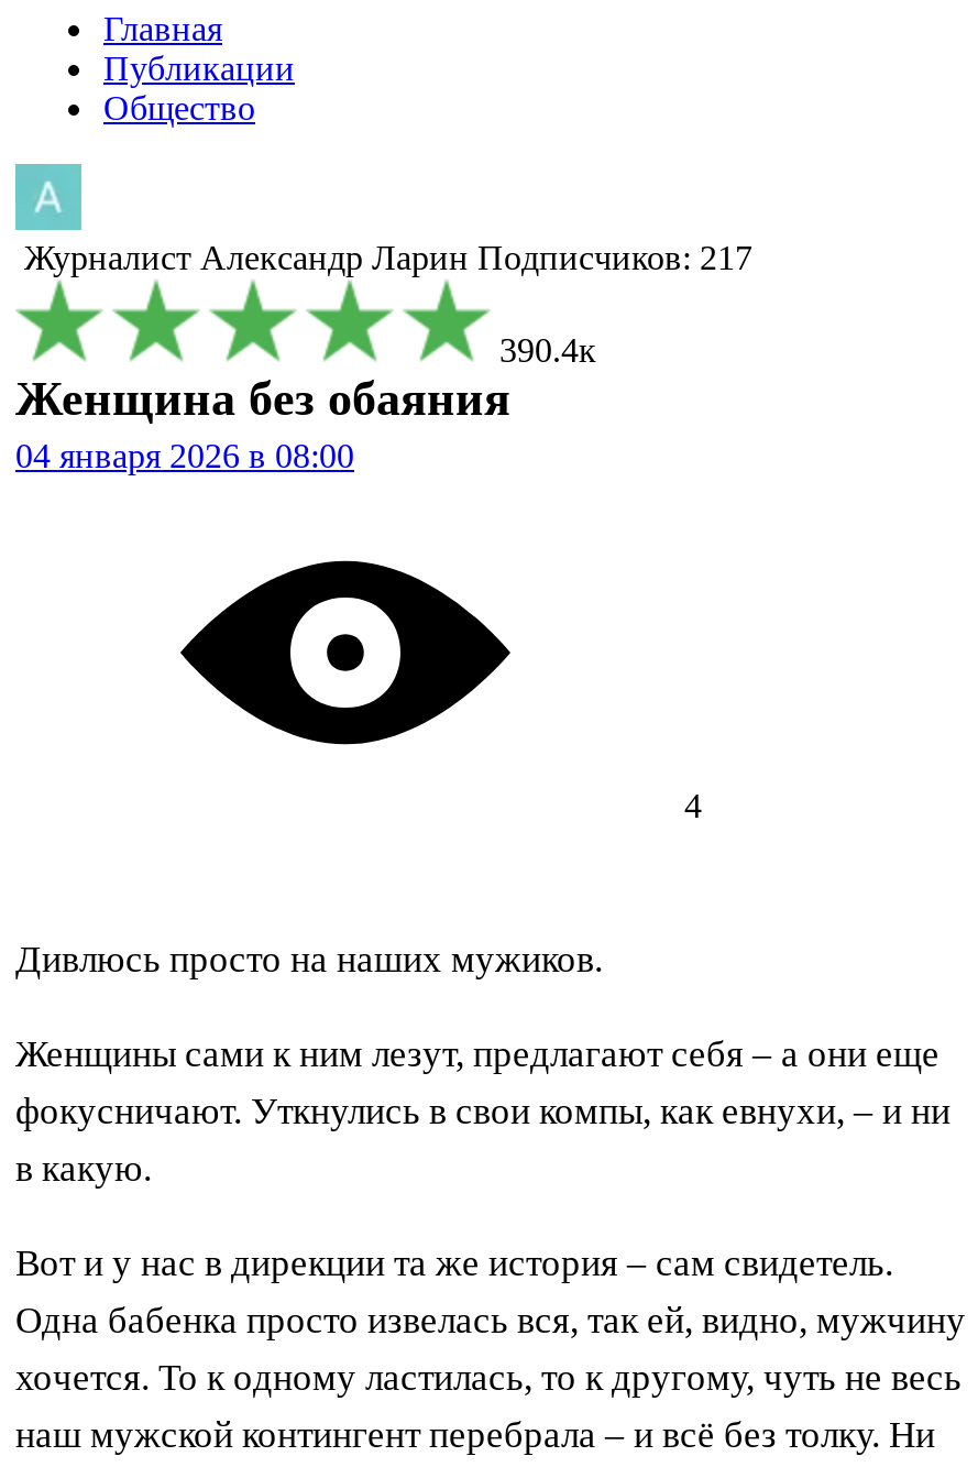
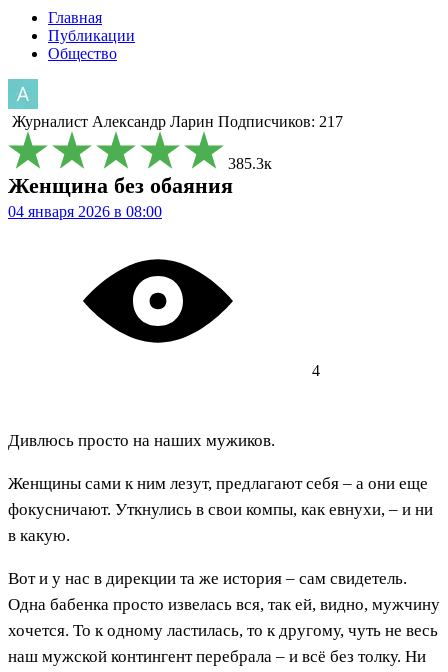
- 390.4к
+ 385.3к
